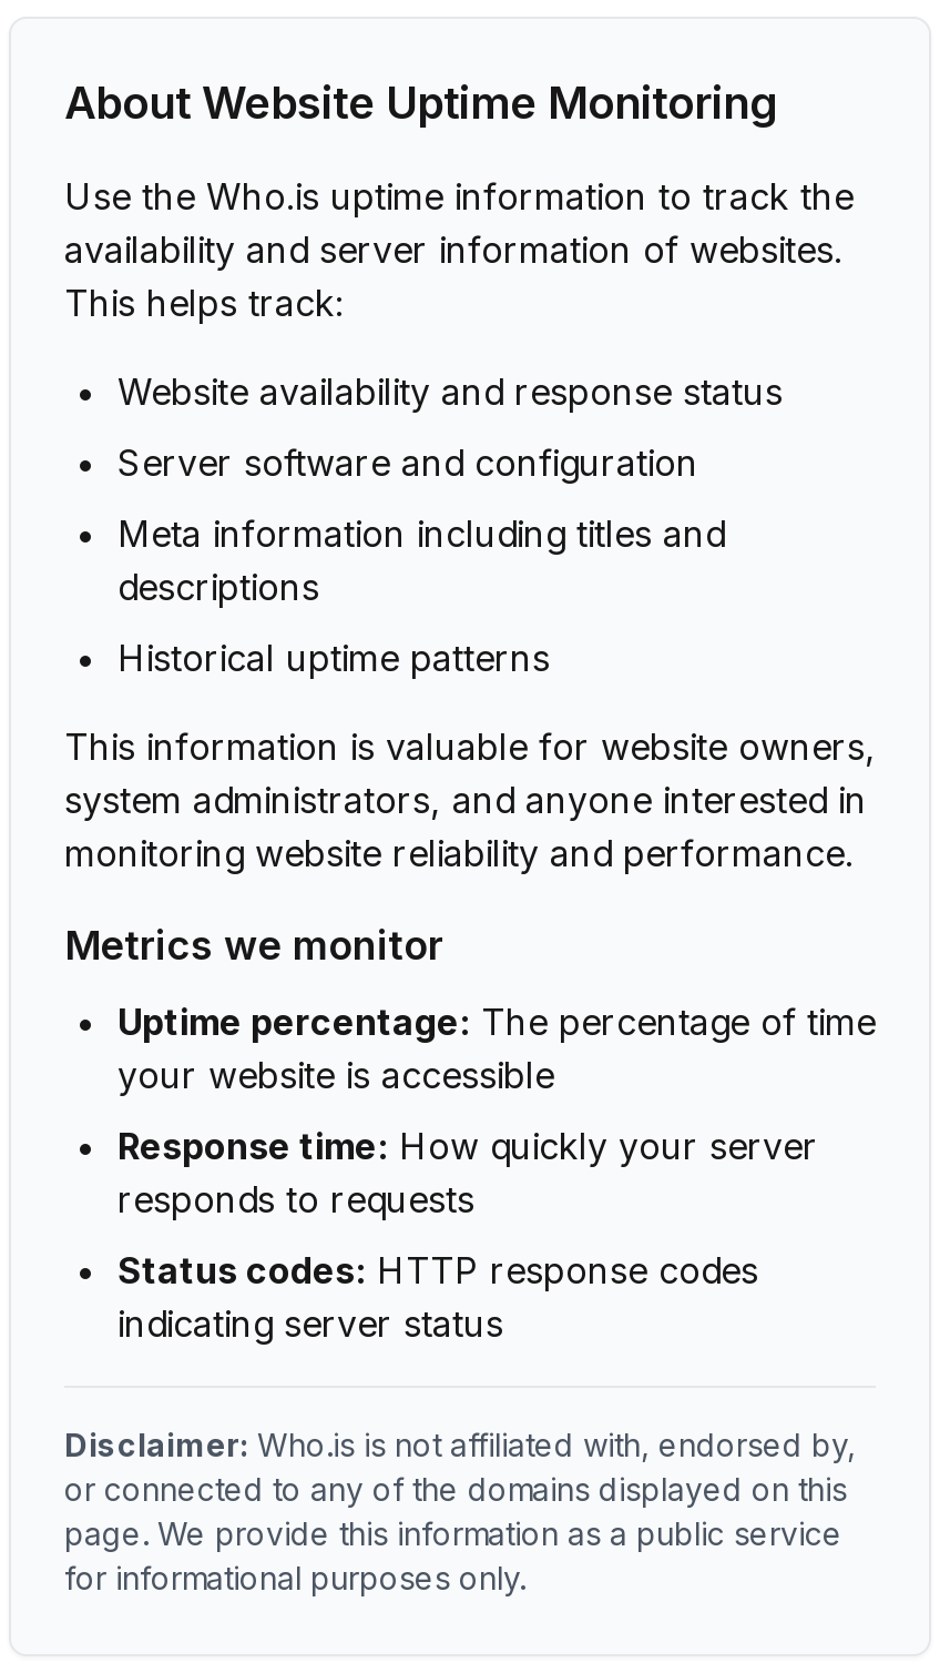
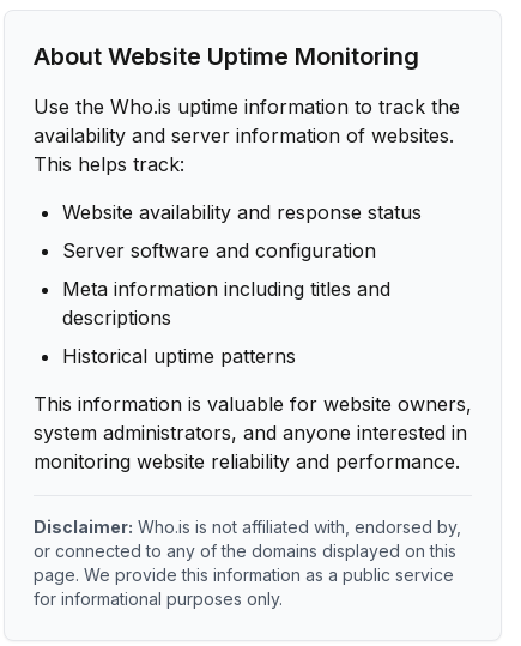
- Metrics we monitor
- Uptime percentage: The percentage of time
- your website is accessible
- Response time: How quickly your server
- responds to requests
- Status codes: HTTP response codes
- indicating server status
